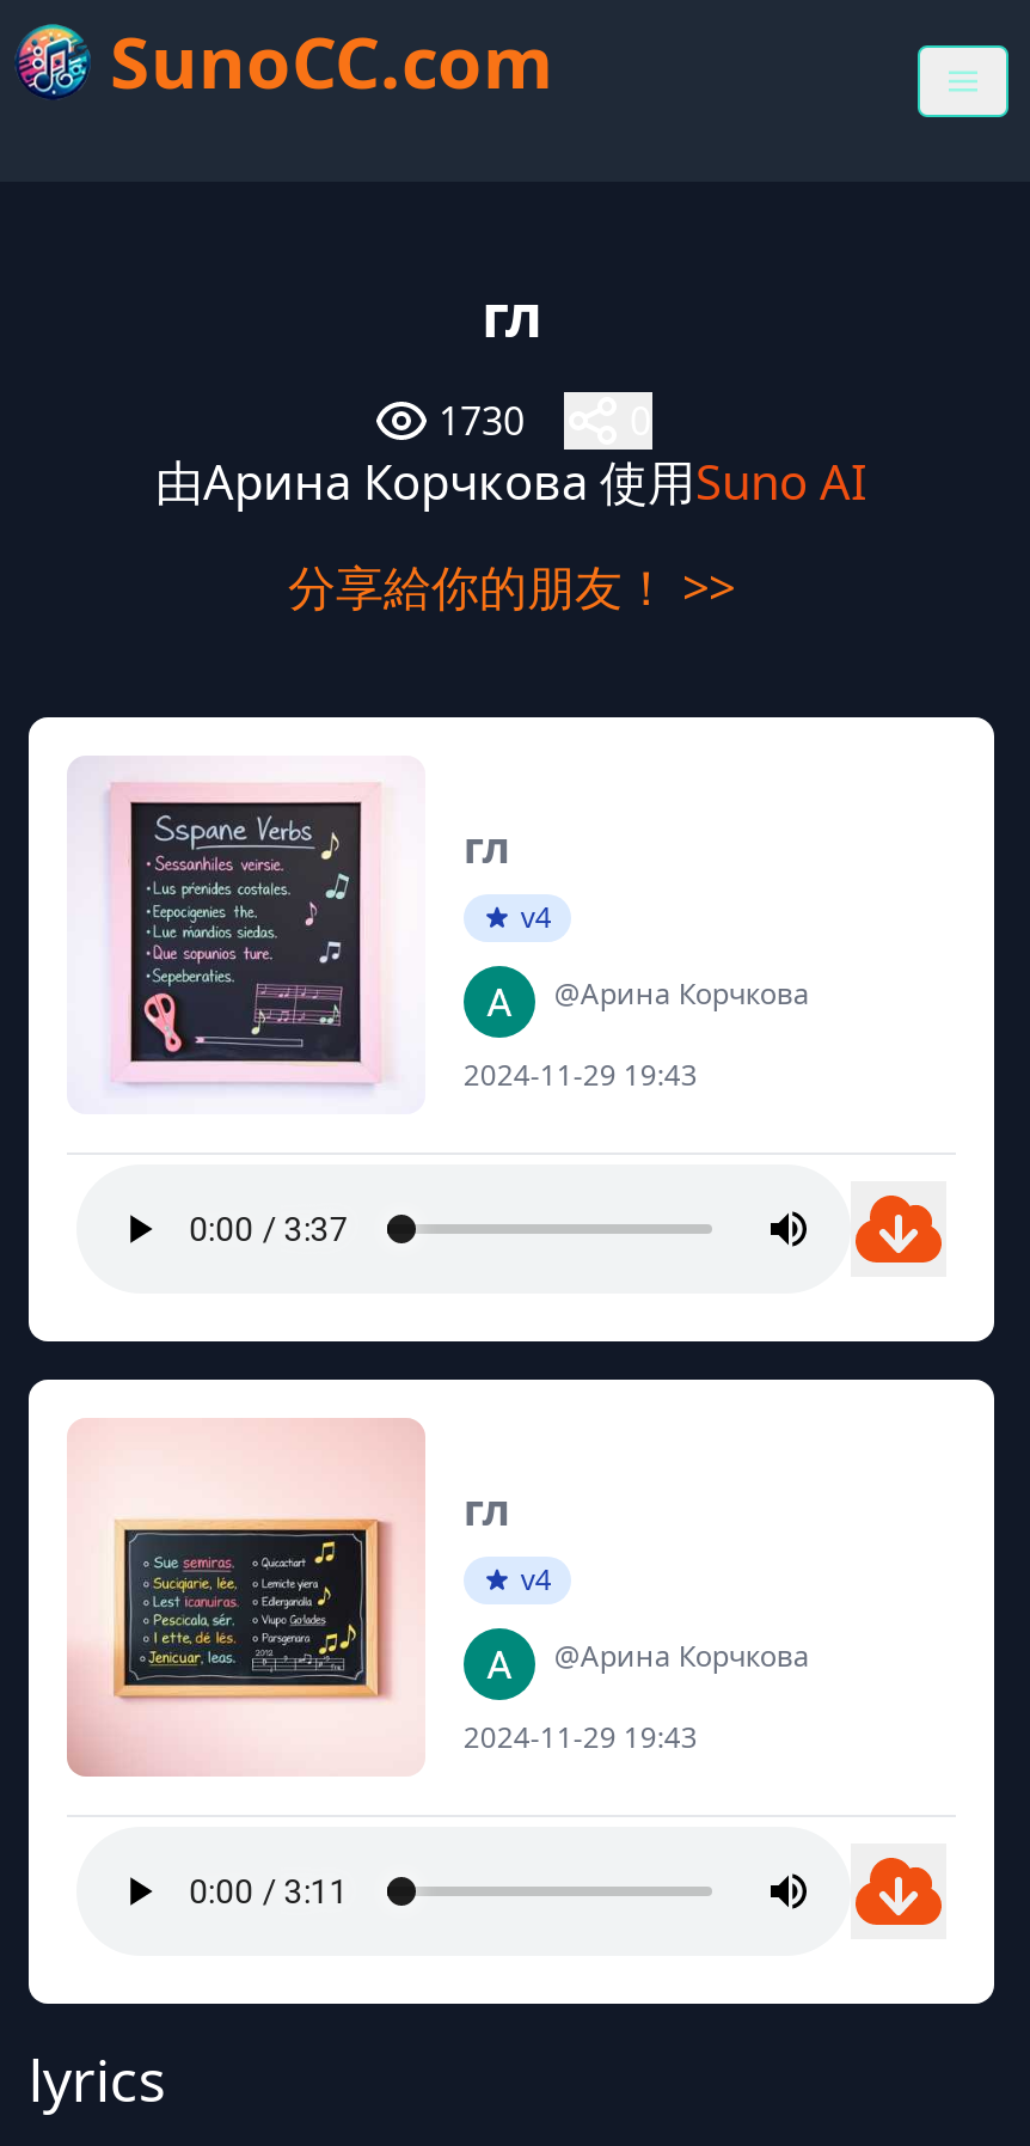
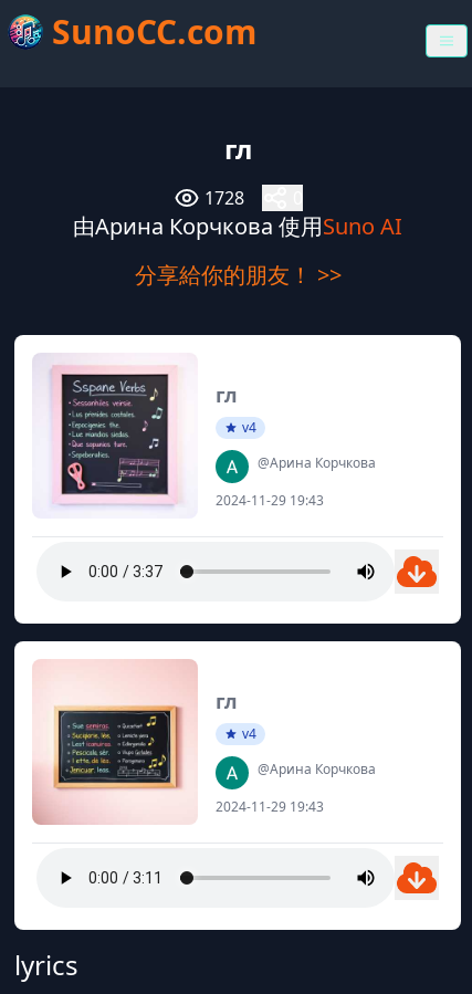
- 1730
+ 1728
